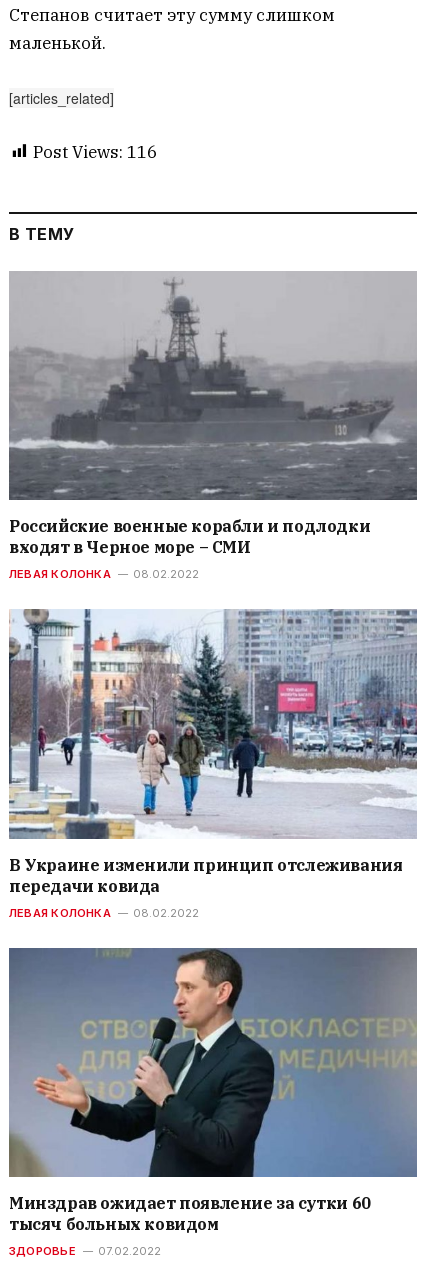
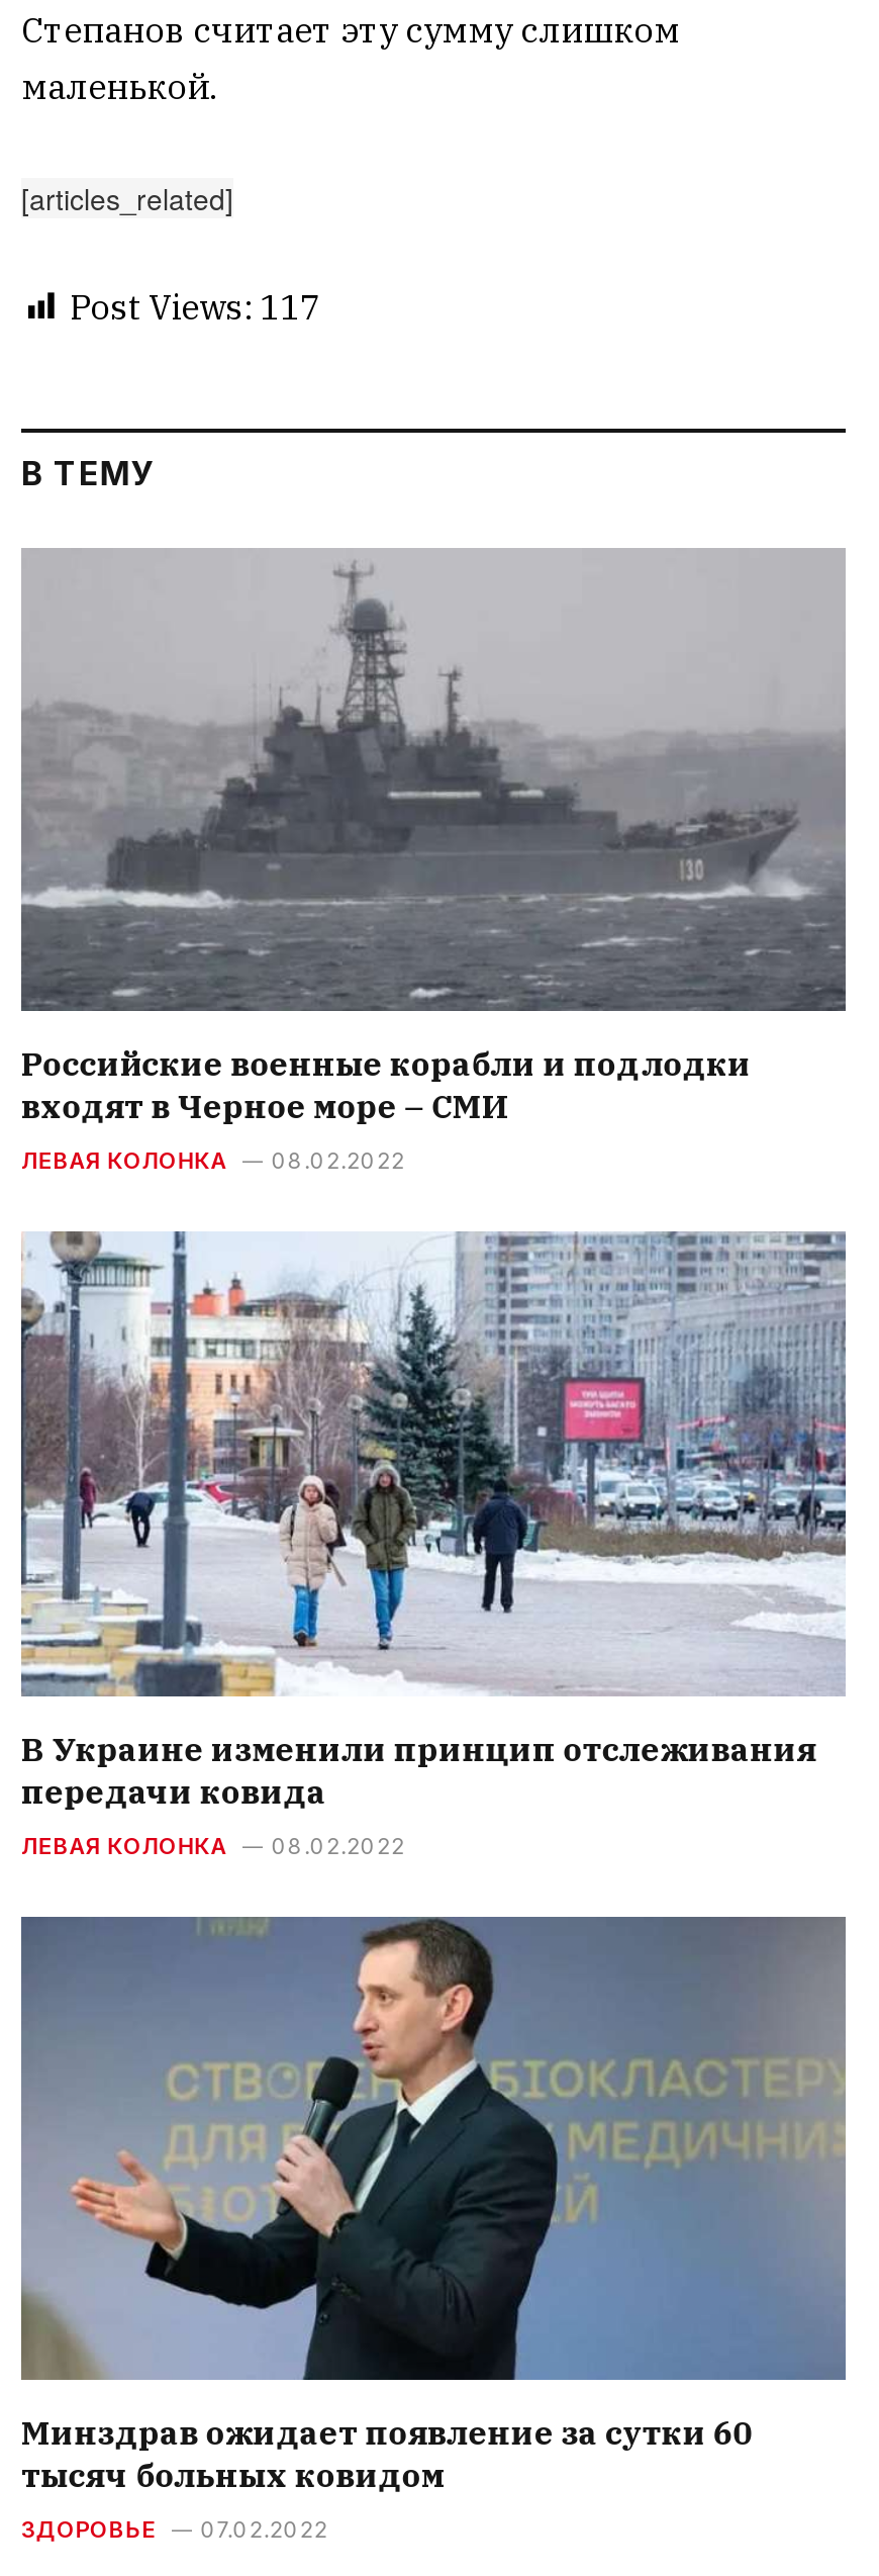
- Post Views: 116
+ Post Views: 117
